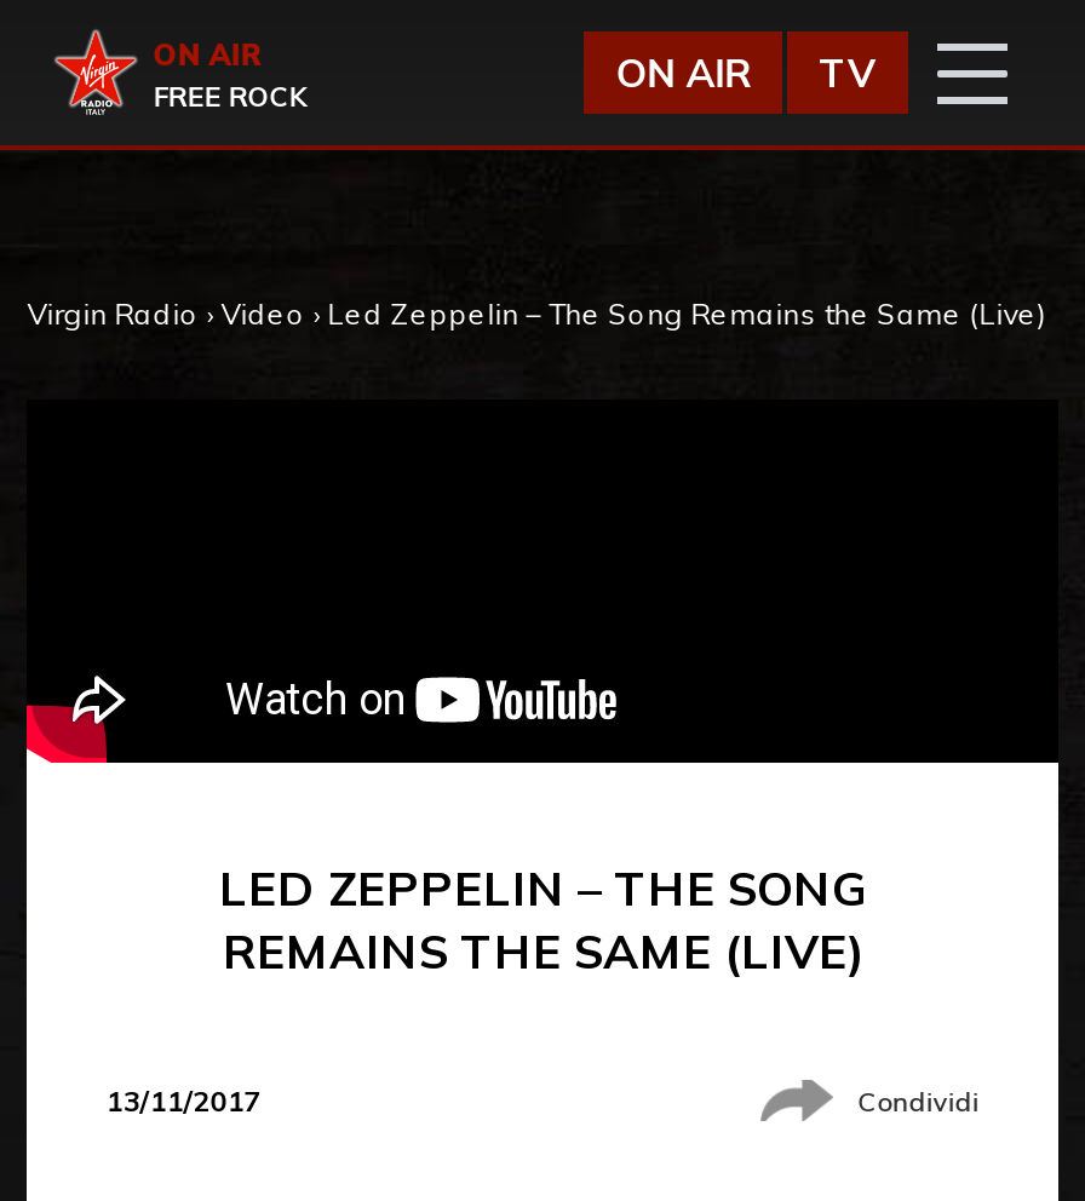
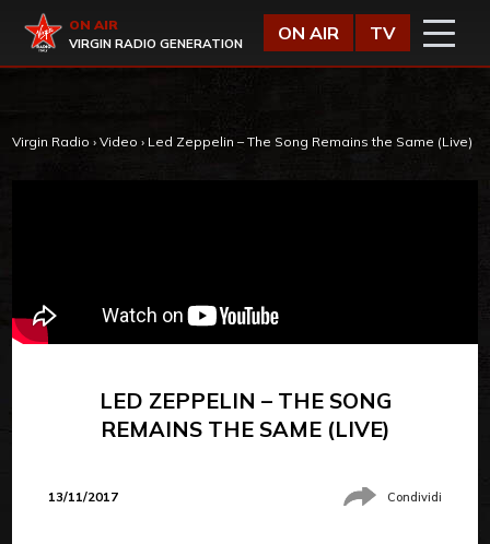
- FREE ROCK
+ VIRGIN RADIO GENERATION
